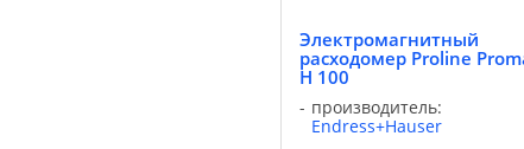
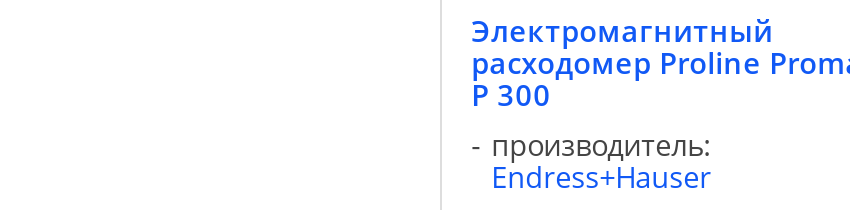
- H 100
+ P 300
